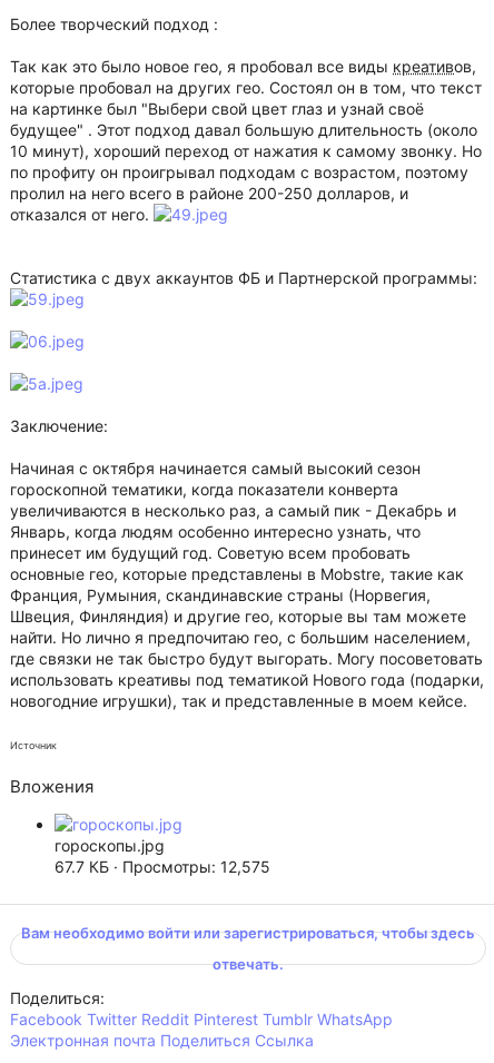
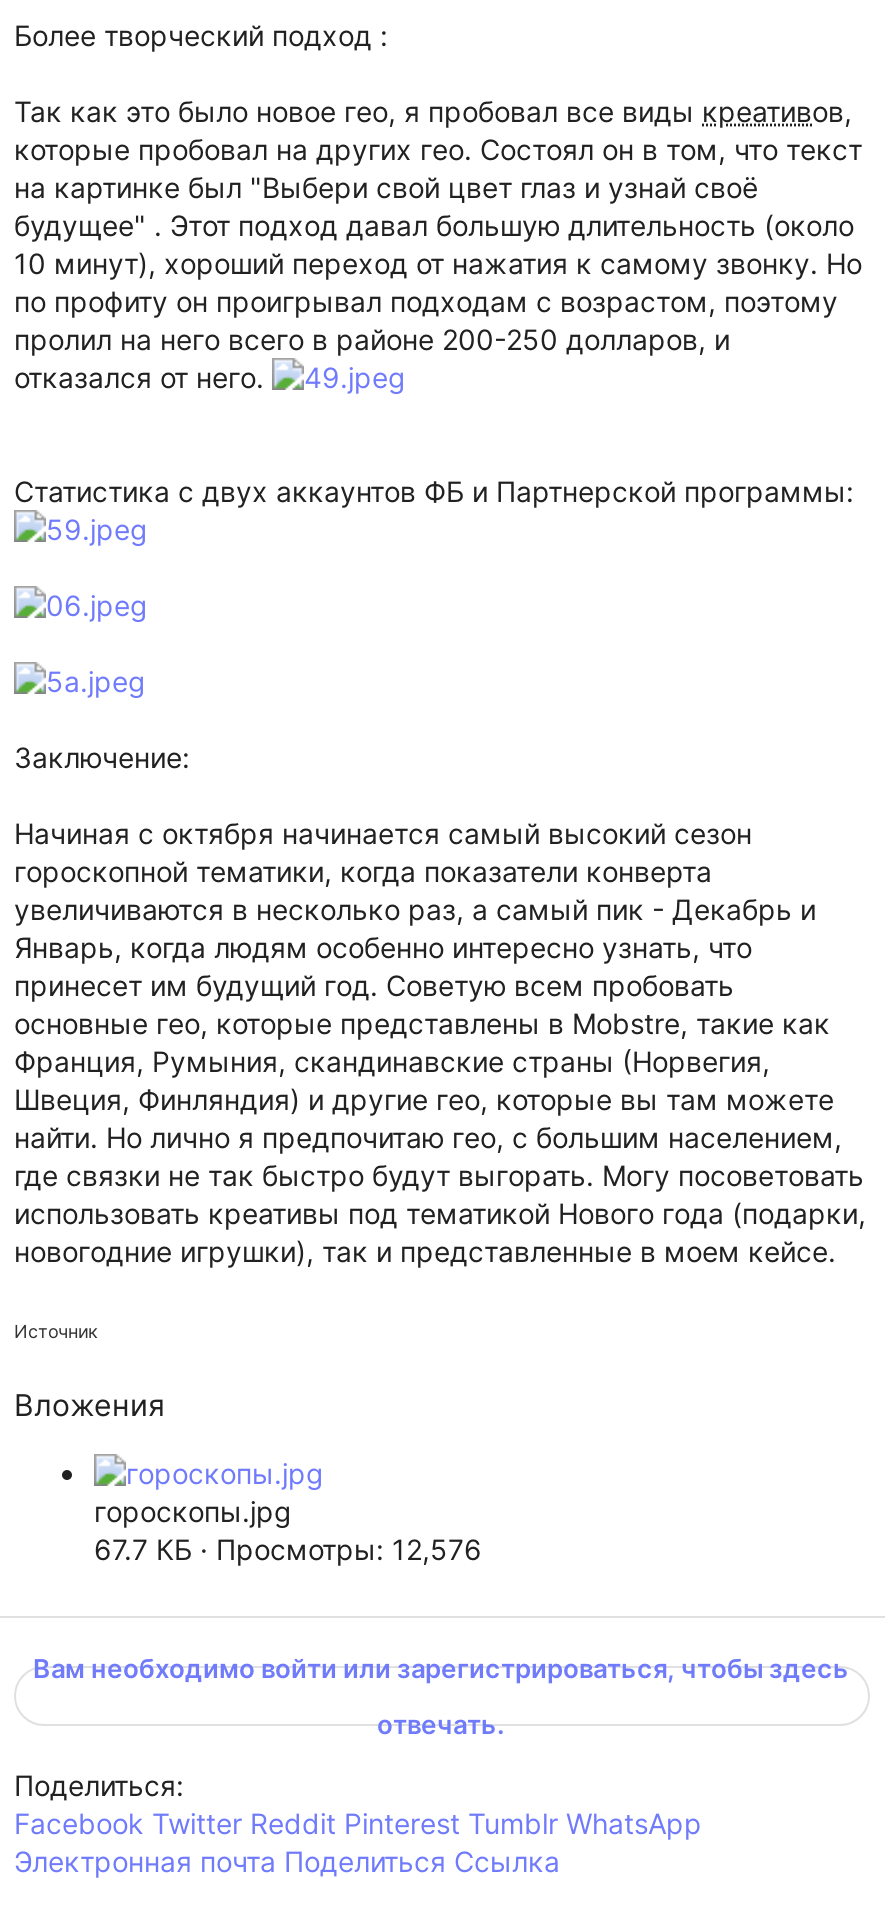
- 67.7 КБ · Просмотры: 12,575
+ 67.7 КБ · Просмотры: 12,576
